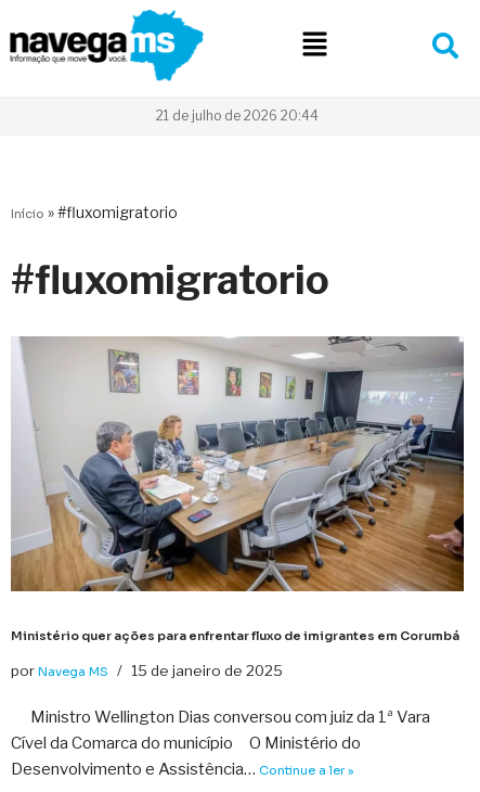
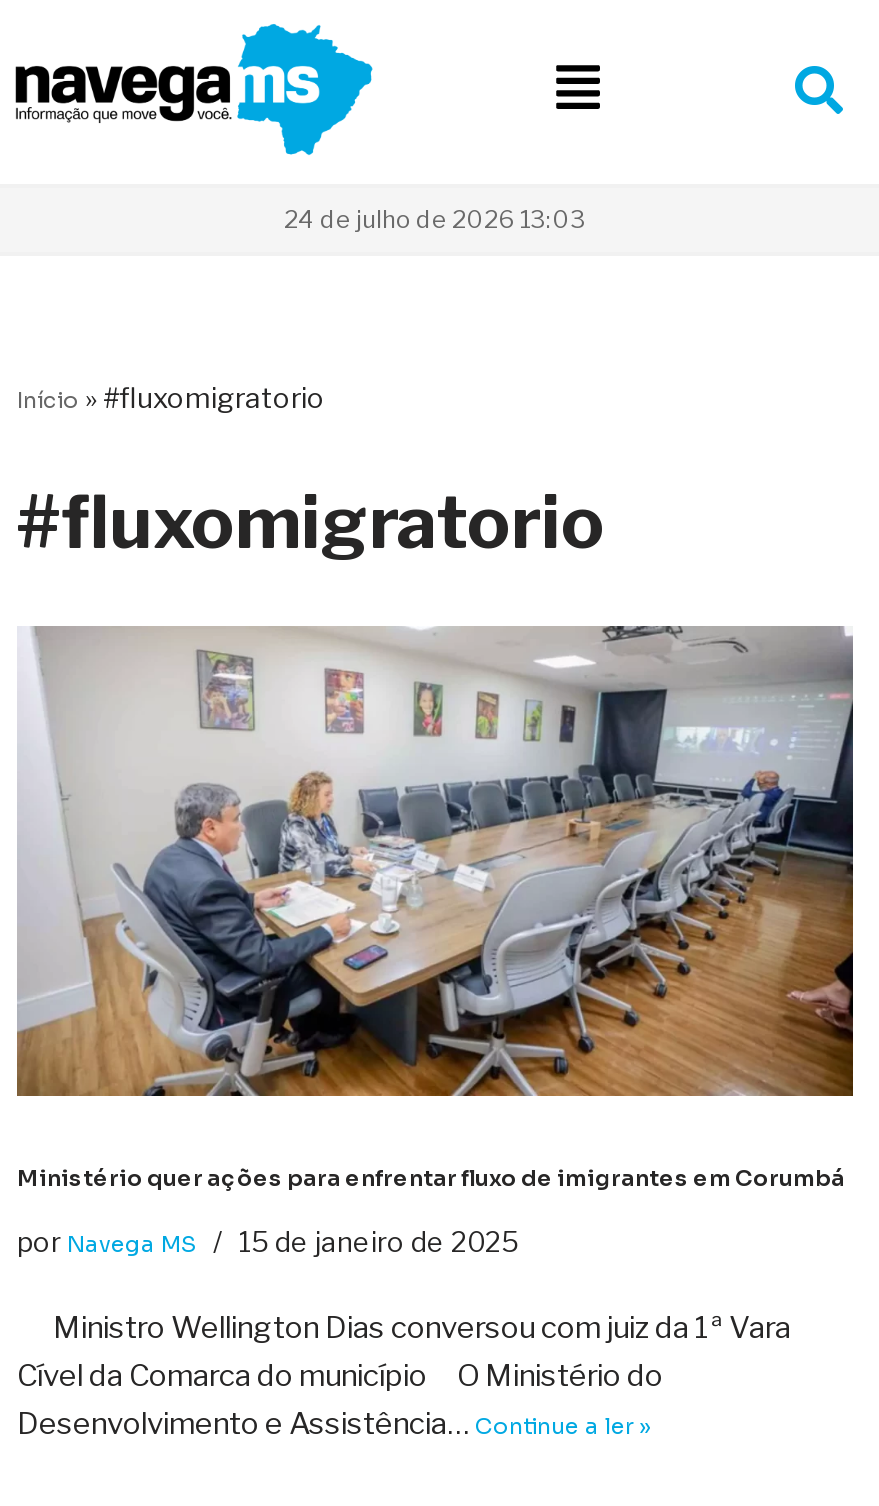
- 21 de julho de 2026 20:44
+ 24 de julho de 2026 13:03
